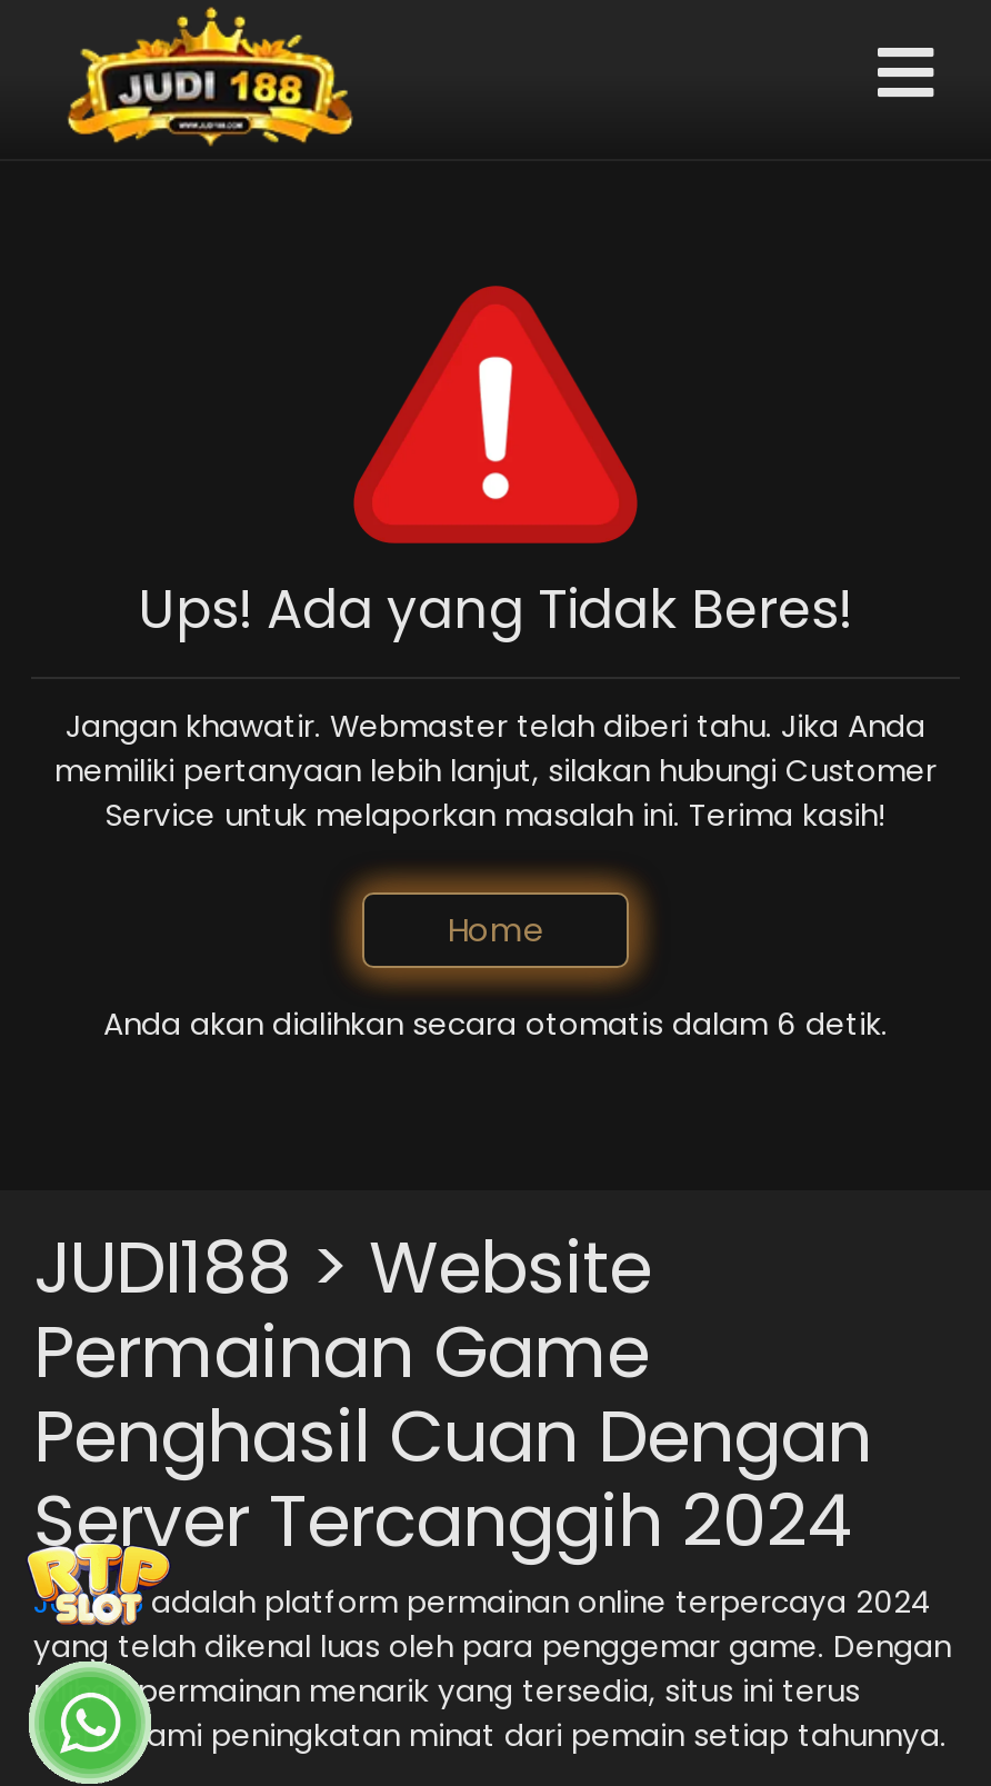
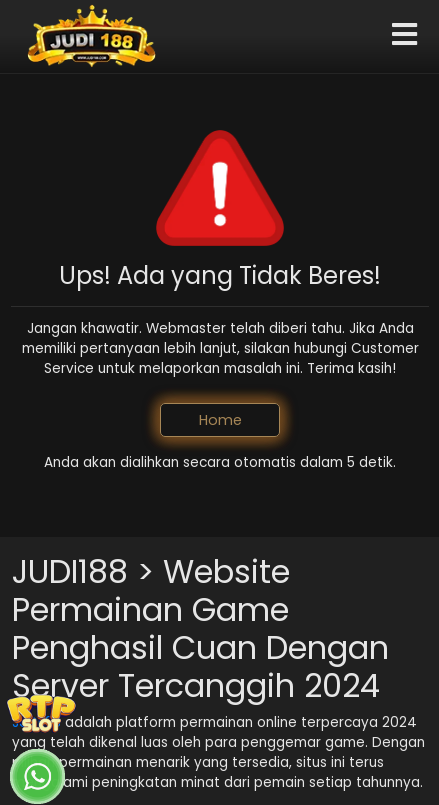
- Anda akan dialihkan secara otomatis dalam 6 detik.
+ Anda akan dialihkan secara otomatis dalam 5 detik.
